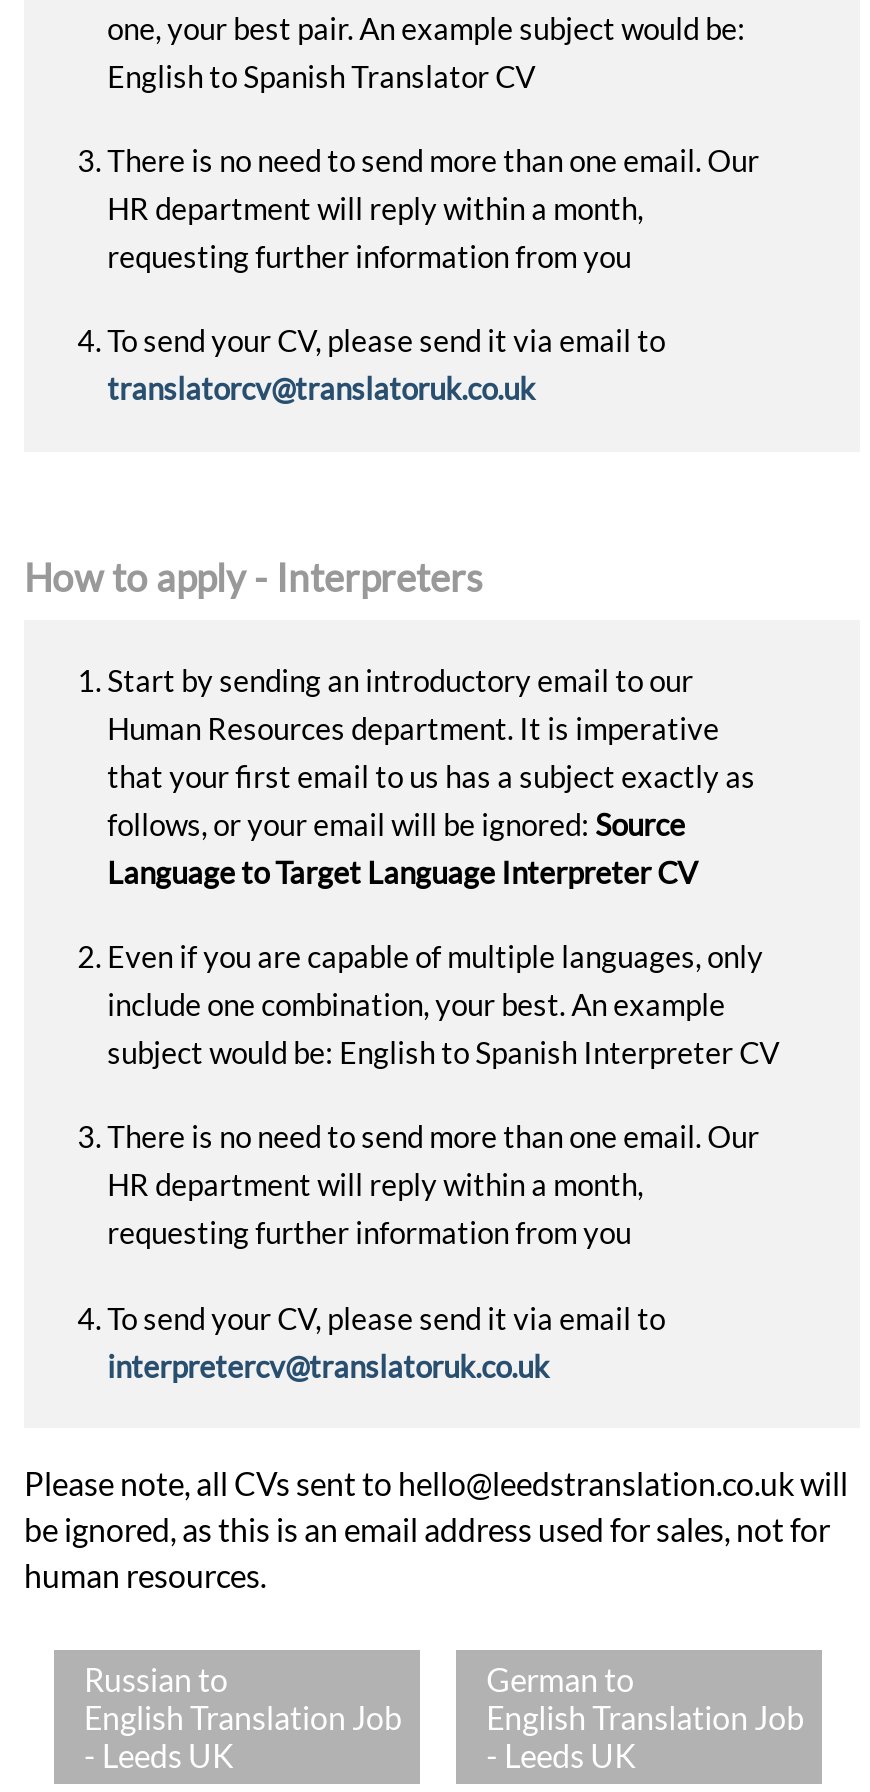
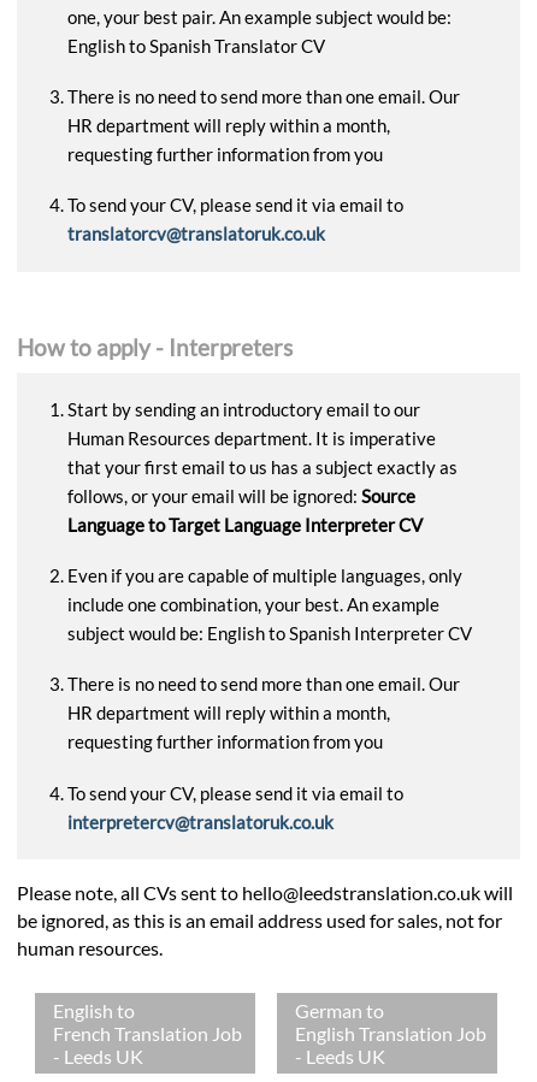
- Russian to
+ English to

- English Translation Job
+ French Translation Job
